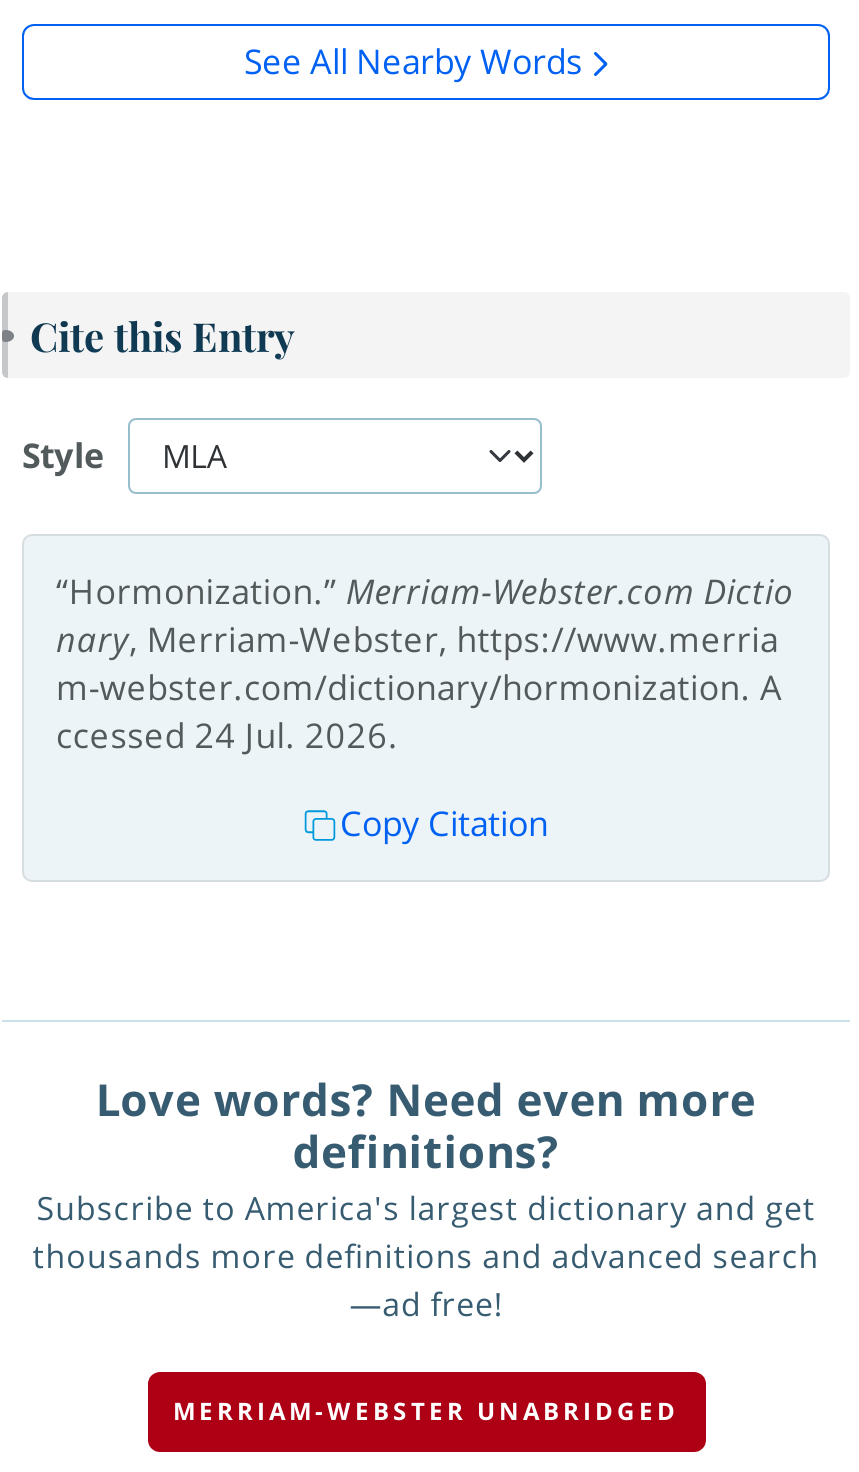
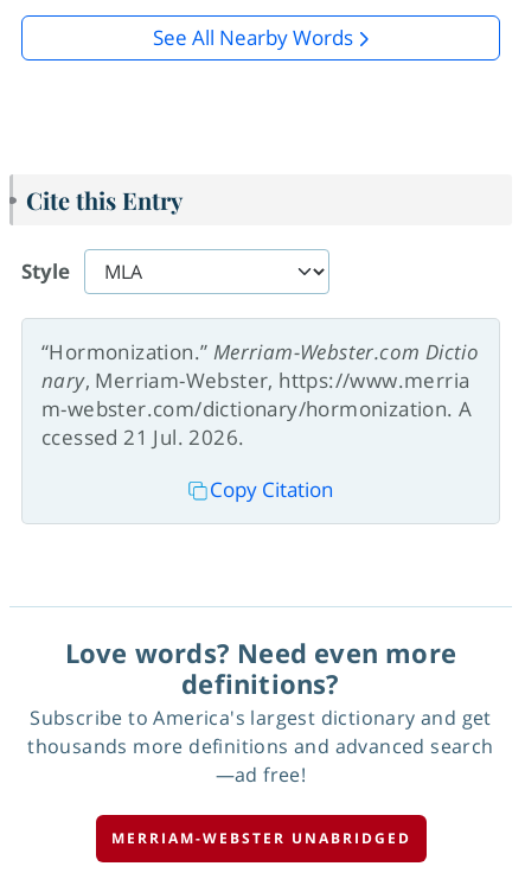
- ccessed 24 Jul. 2026.
+ ccessed 21 Jul. 2026.
